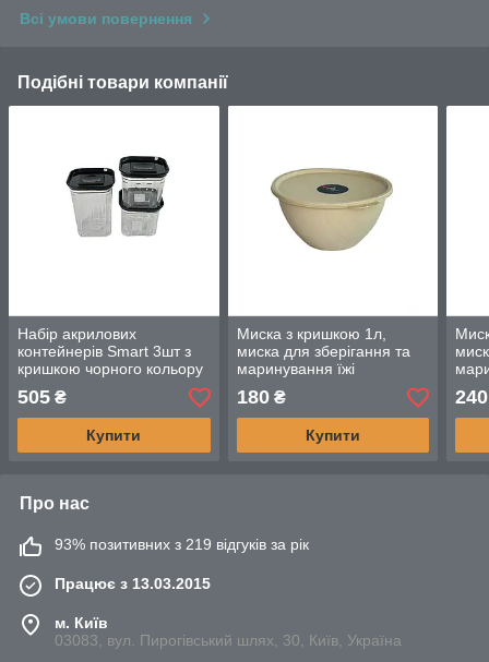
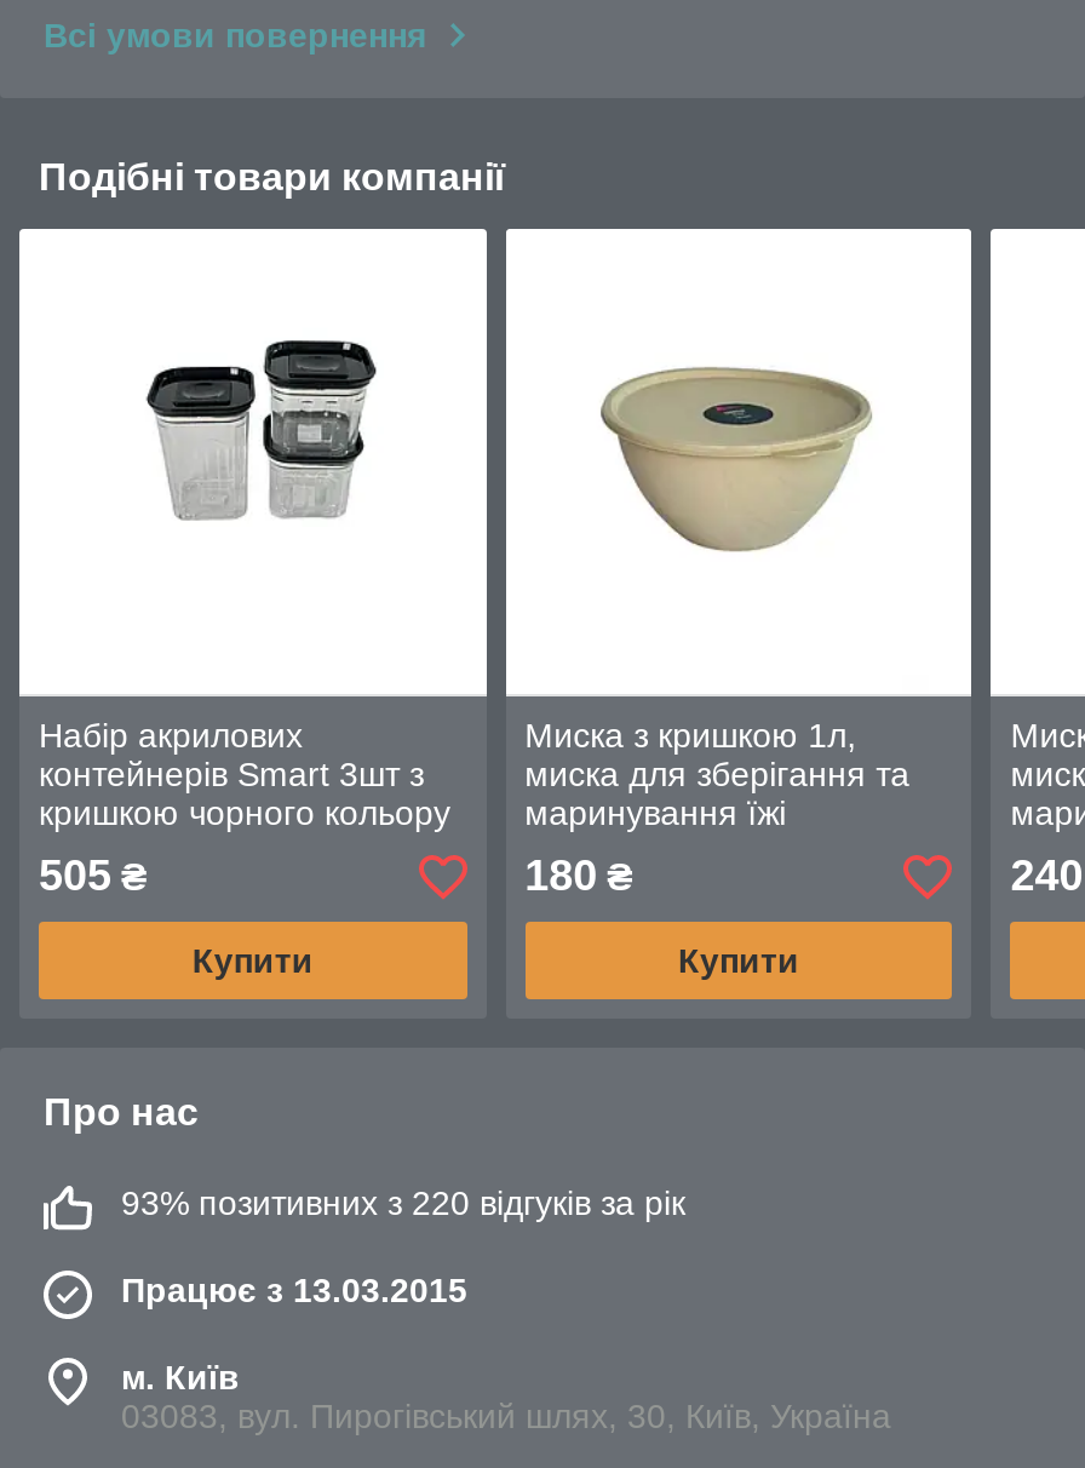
- 93% позитивних з 219 відгуків за рік
+ 93% позитивних з 220 відгуків за рік
